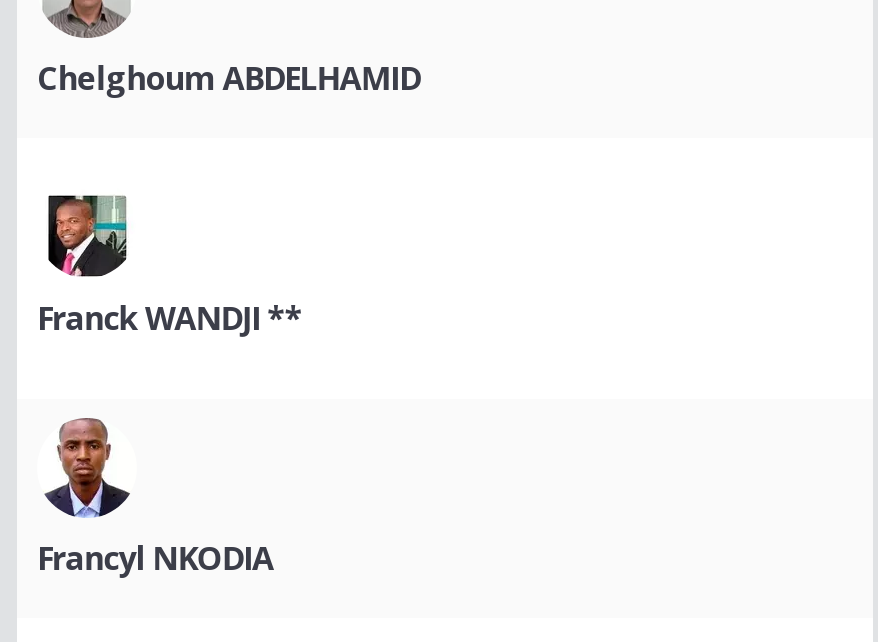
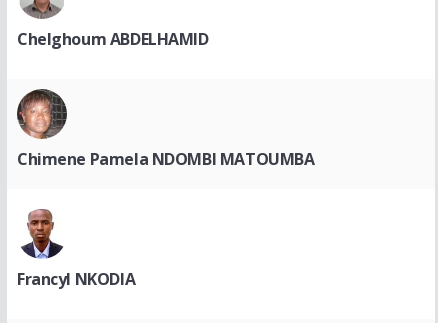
- [image]
- Franck WANDJI **
+ [image]
+ Chimene Pamela NDOMBI MATOUMBA
